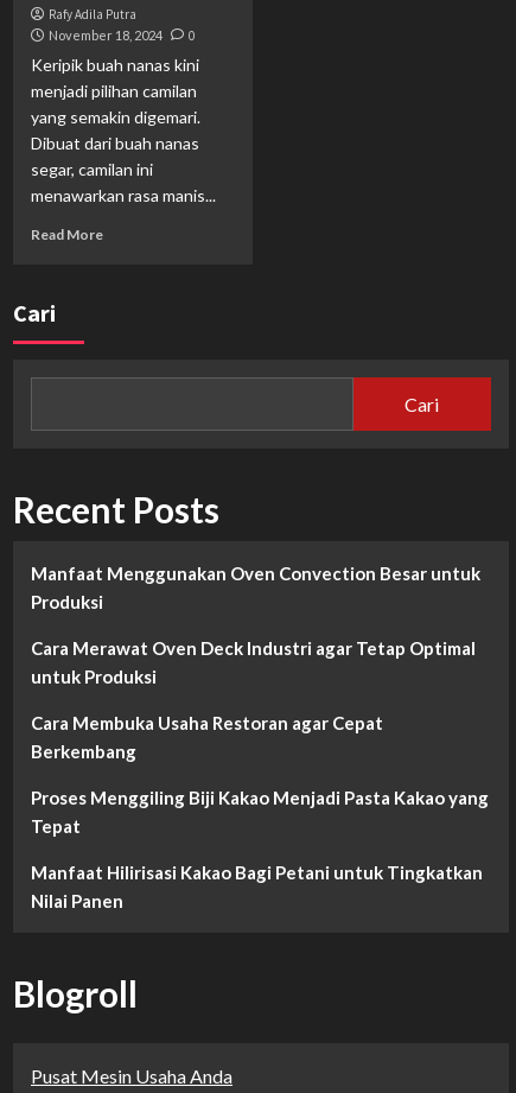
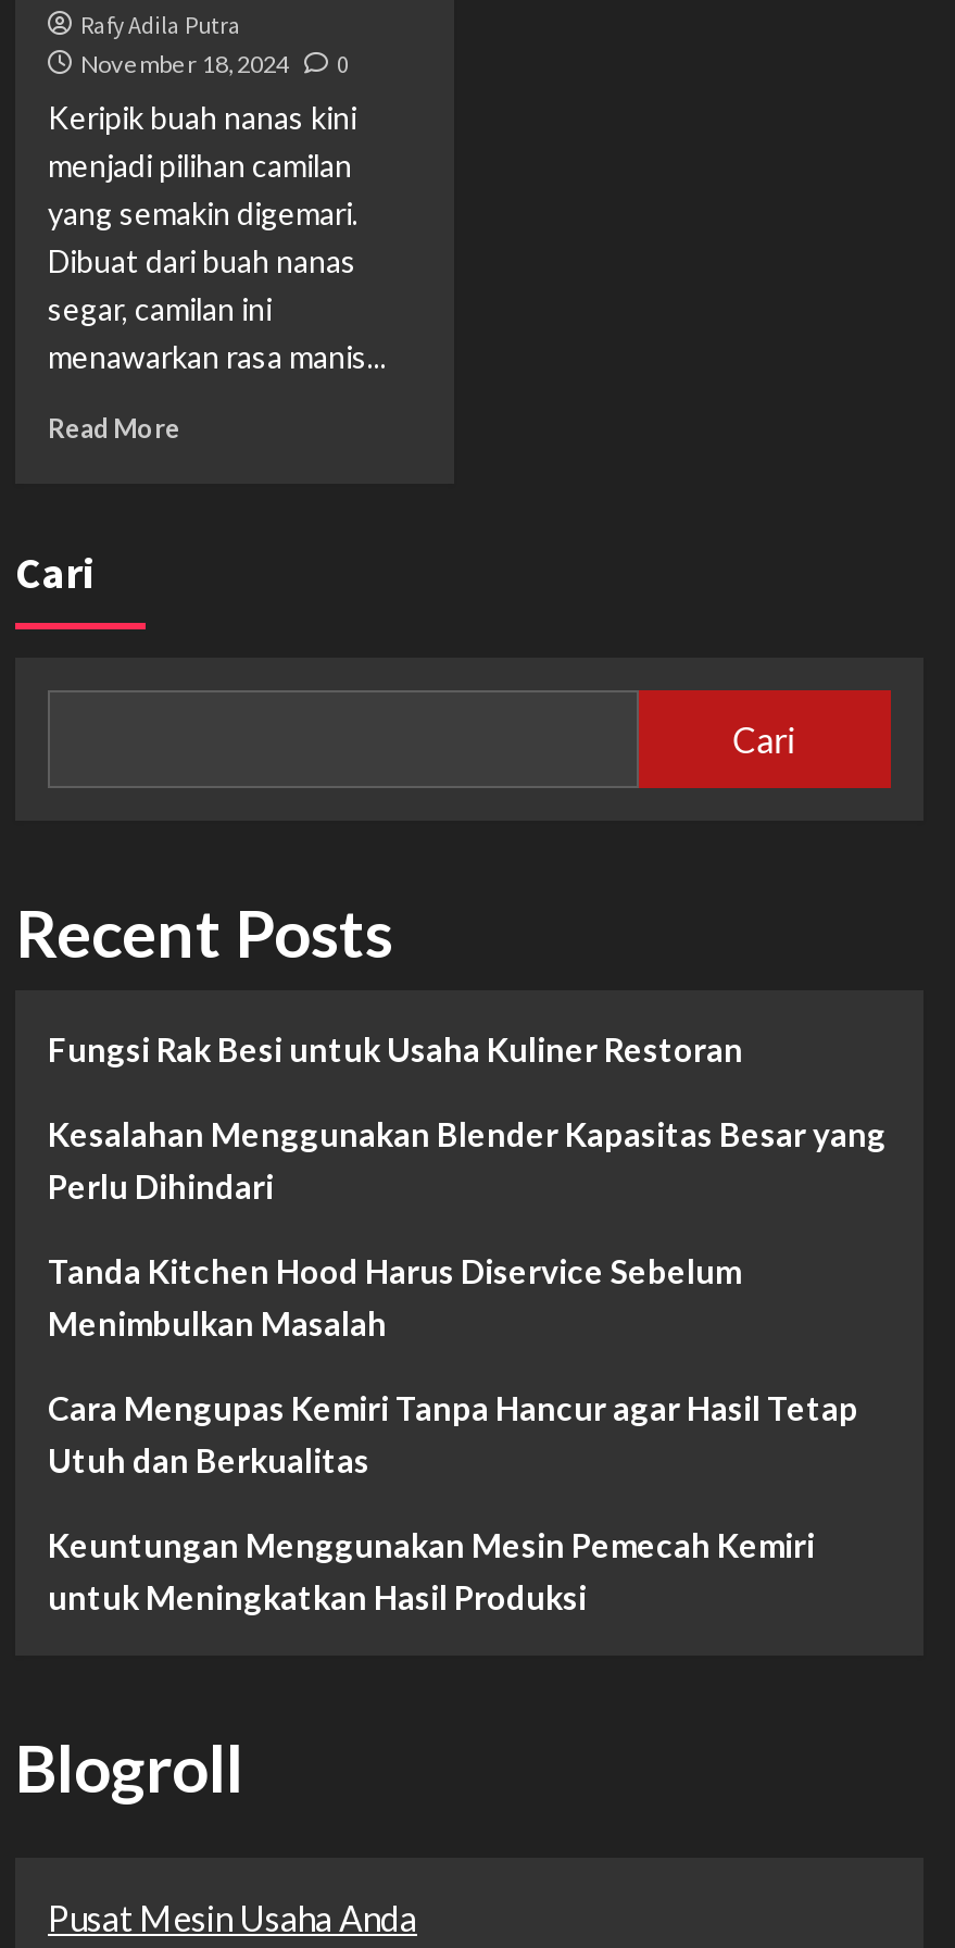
- Manfaat Menggunakan Oven Convection Besar untuk
- Produksi
+ Fungsi Rak Besi untuk Usaha Kuliner Restoran

- Cara Merawat Oven Deck Industri agar Tetap Optimal
- untuk Produksi
+ Kesalahan Menggunakan Blender Kapasitas Besar yang
+ Perlu Dihindari

- Cara Membuka Usaha Restoran agar Cepat
- Berkembang
+ Tanda Kitchen Hood Harus Diservice Sebelum
+ Menimbulkan Masalah

- Proses Menggiling Biji Kakao Menjadi Pasta Kakao yang
- Tepat
+ Cara Mengupas Kemiri Tanpa Hancur agar Hasil Tetap
+ Utuh dan Berkualitas

- Manfaat Hilirisasi Kakao Bagi Petani untuk Tingkatkan
- Nilai Panen
+ Keuntungan Menggunakan Mesin Pemecah Kemiri
+ untuk Meningkatkan Hasil Produksi
